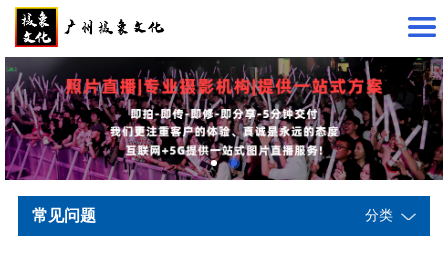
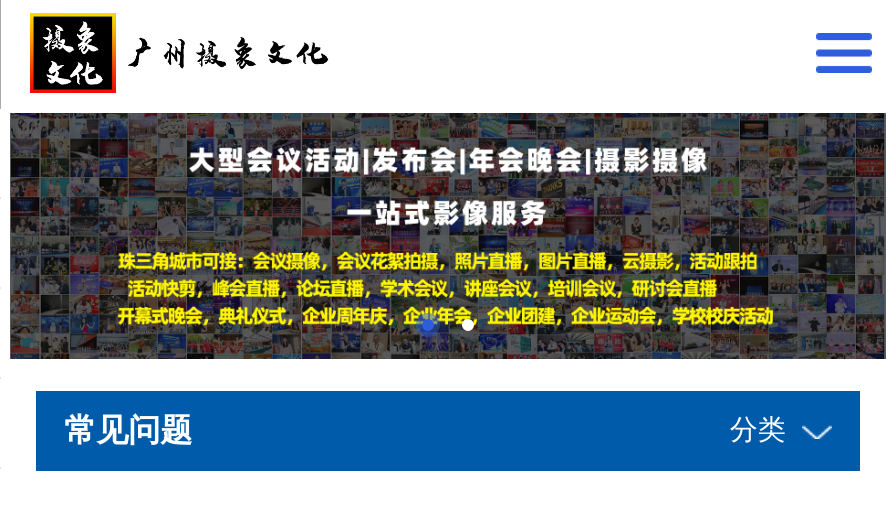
- [image]
+ [image]
